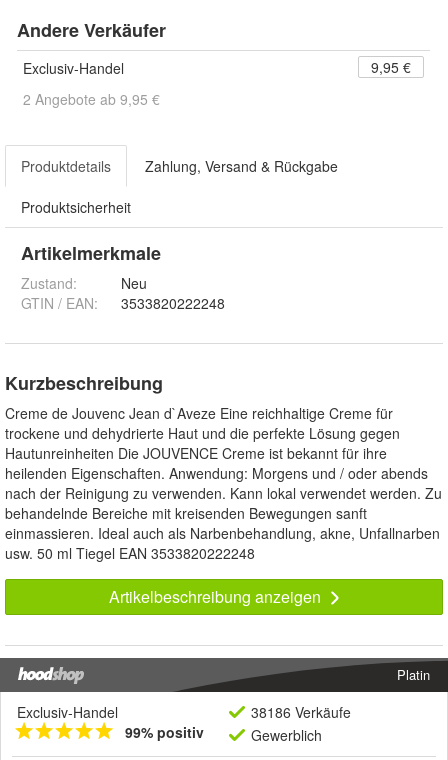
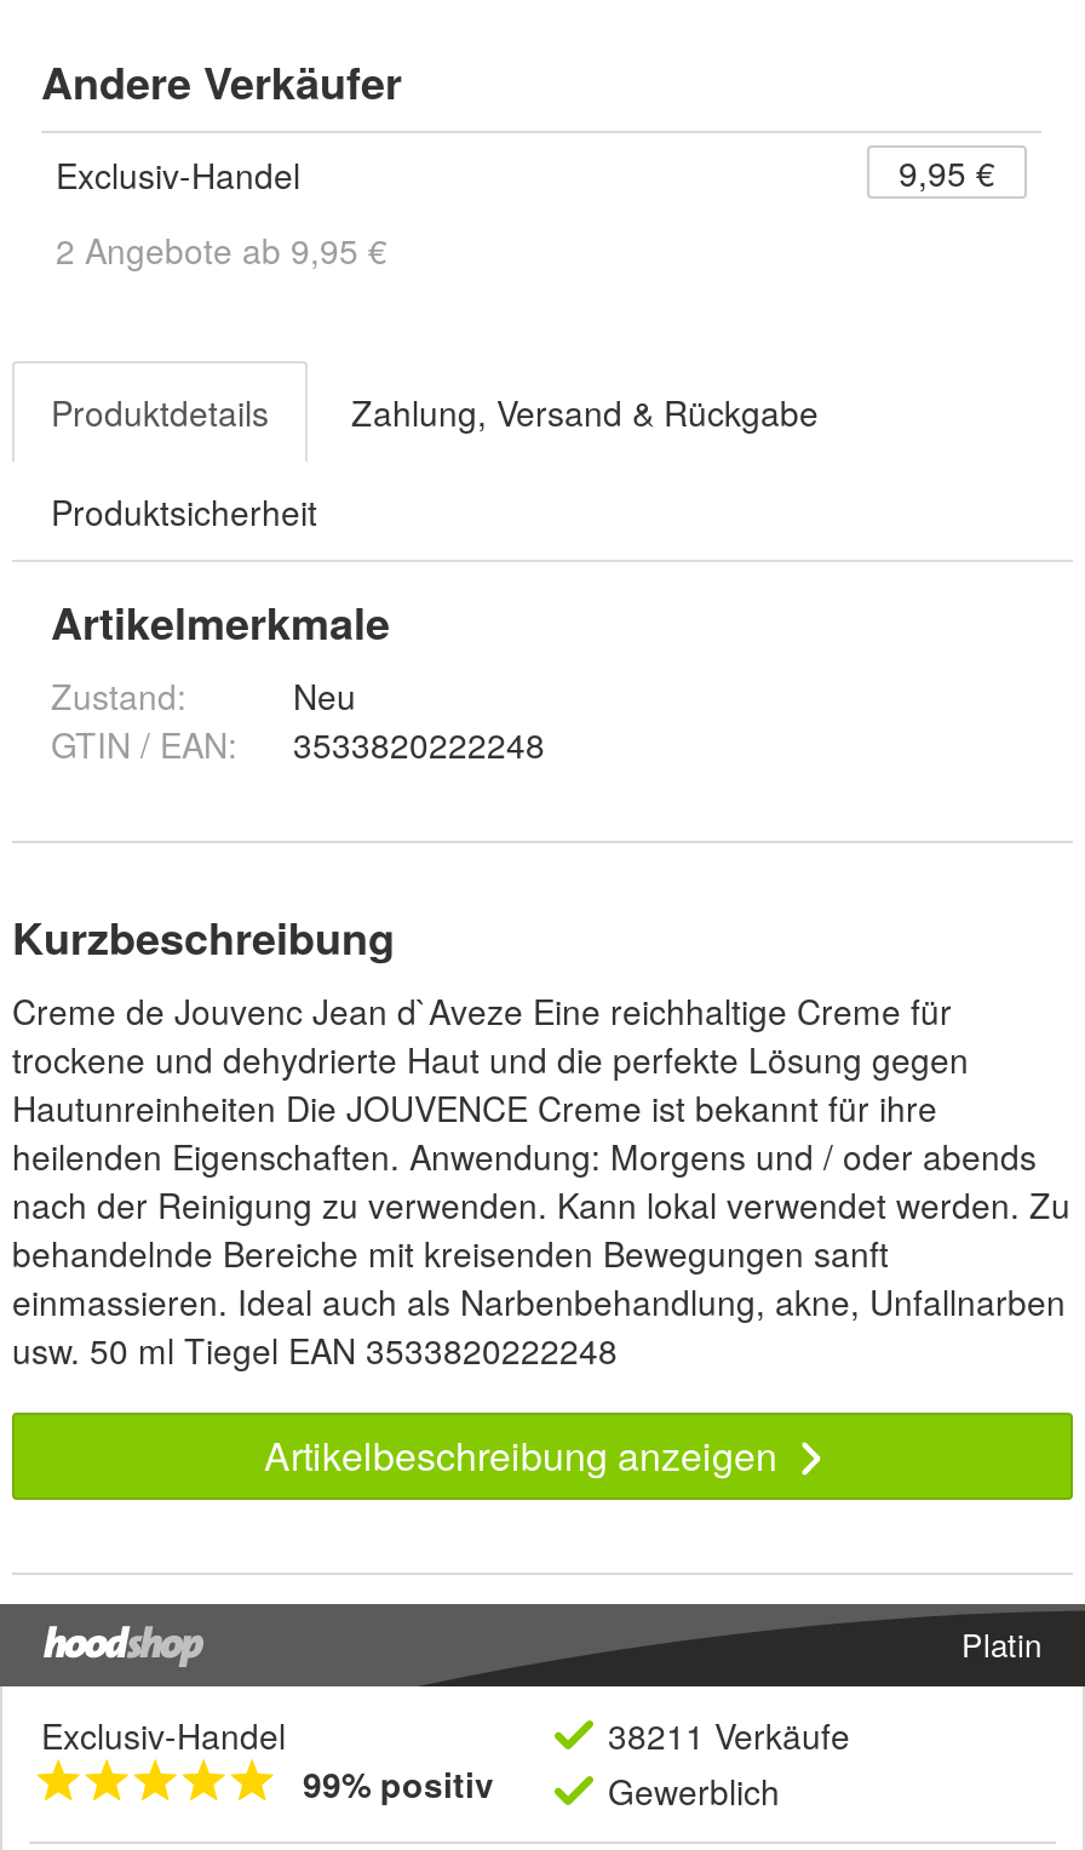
- 38186 Verkäufe
+ 38211 Verkäufe
